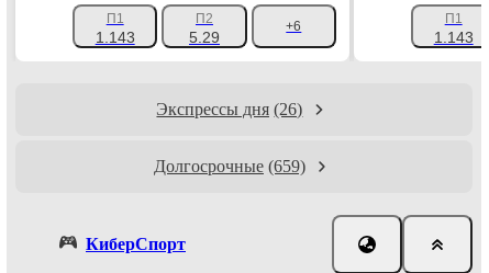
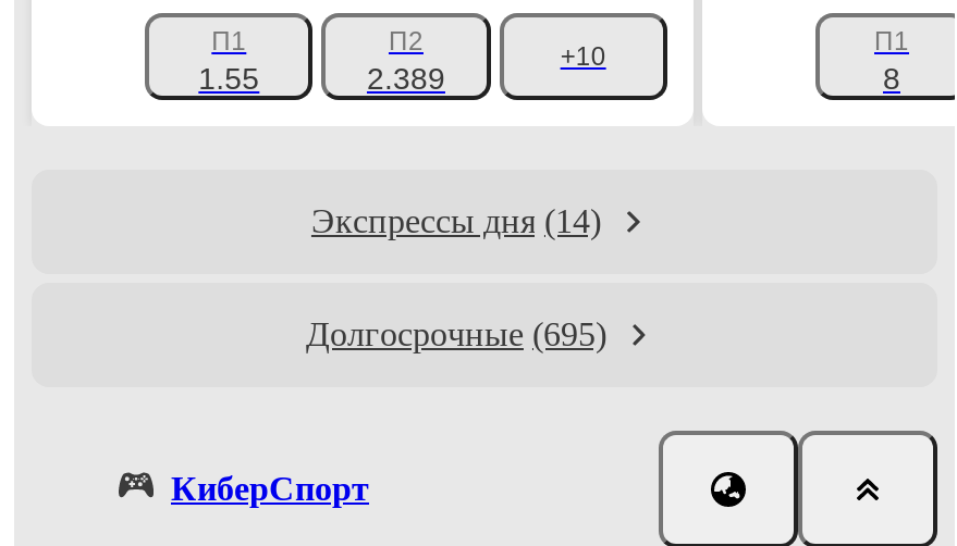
- +6
+ +10

- 1.143
+ 1.55

- 5.29
+ 2.389

- 1.143
+ 8

- Экспрессы дня (26)
+ Экспрессы дня (14)

- Долгосрочные (659)
+ Долгосрочные (695)
